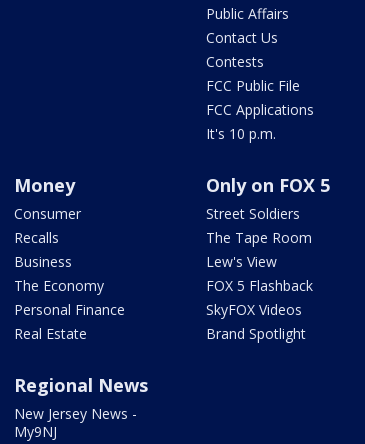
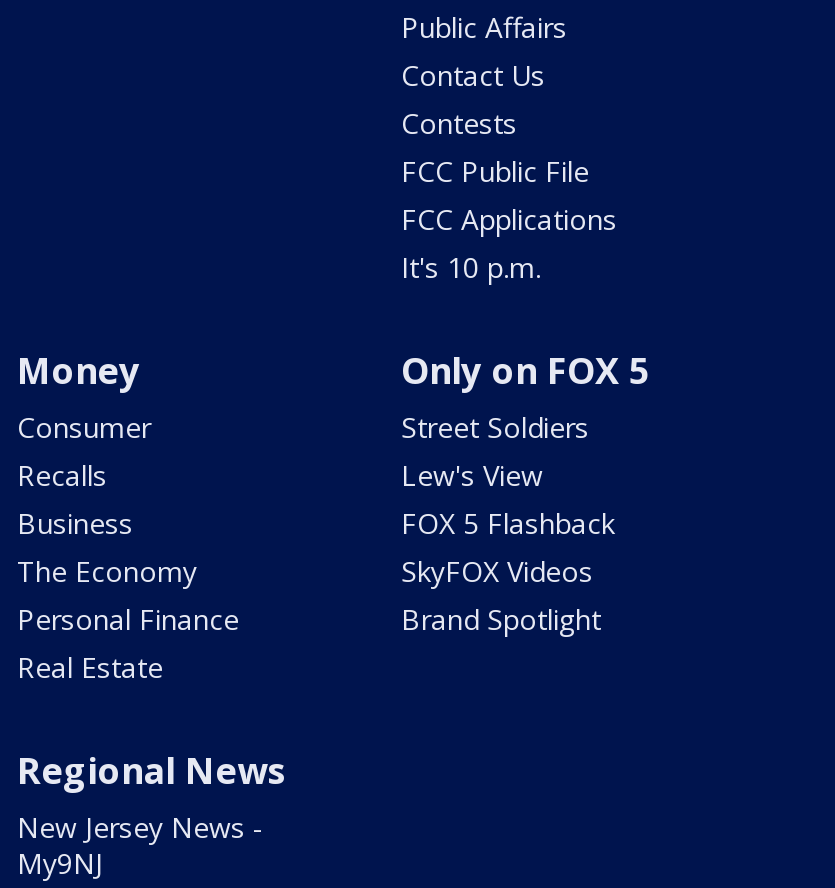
- The Tape Room

moved up: Lew's View | FOX 5 Flashback | SkyFOX Videos | Brand Spotlight
